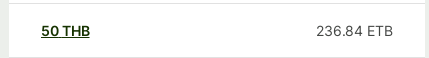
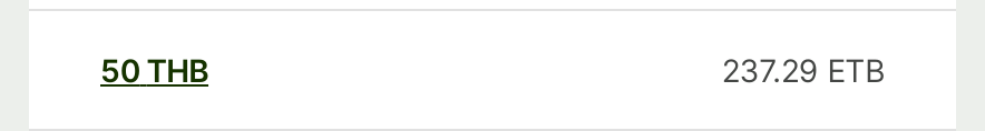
- 236.84 ETB
+ 237.29 ETB
